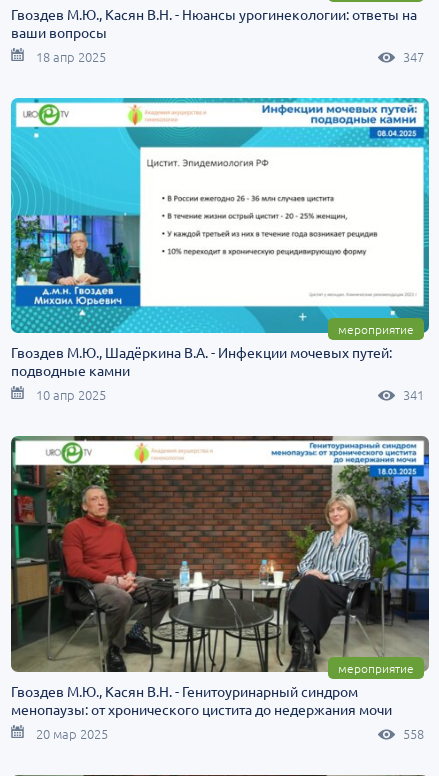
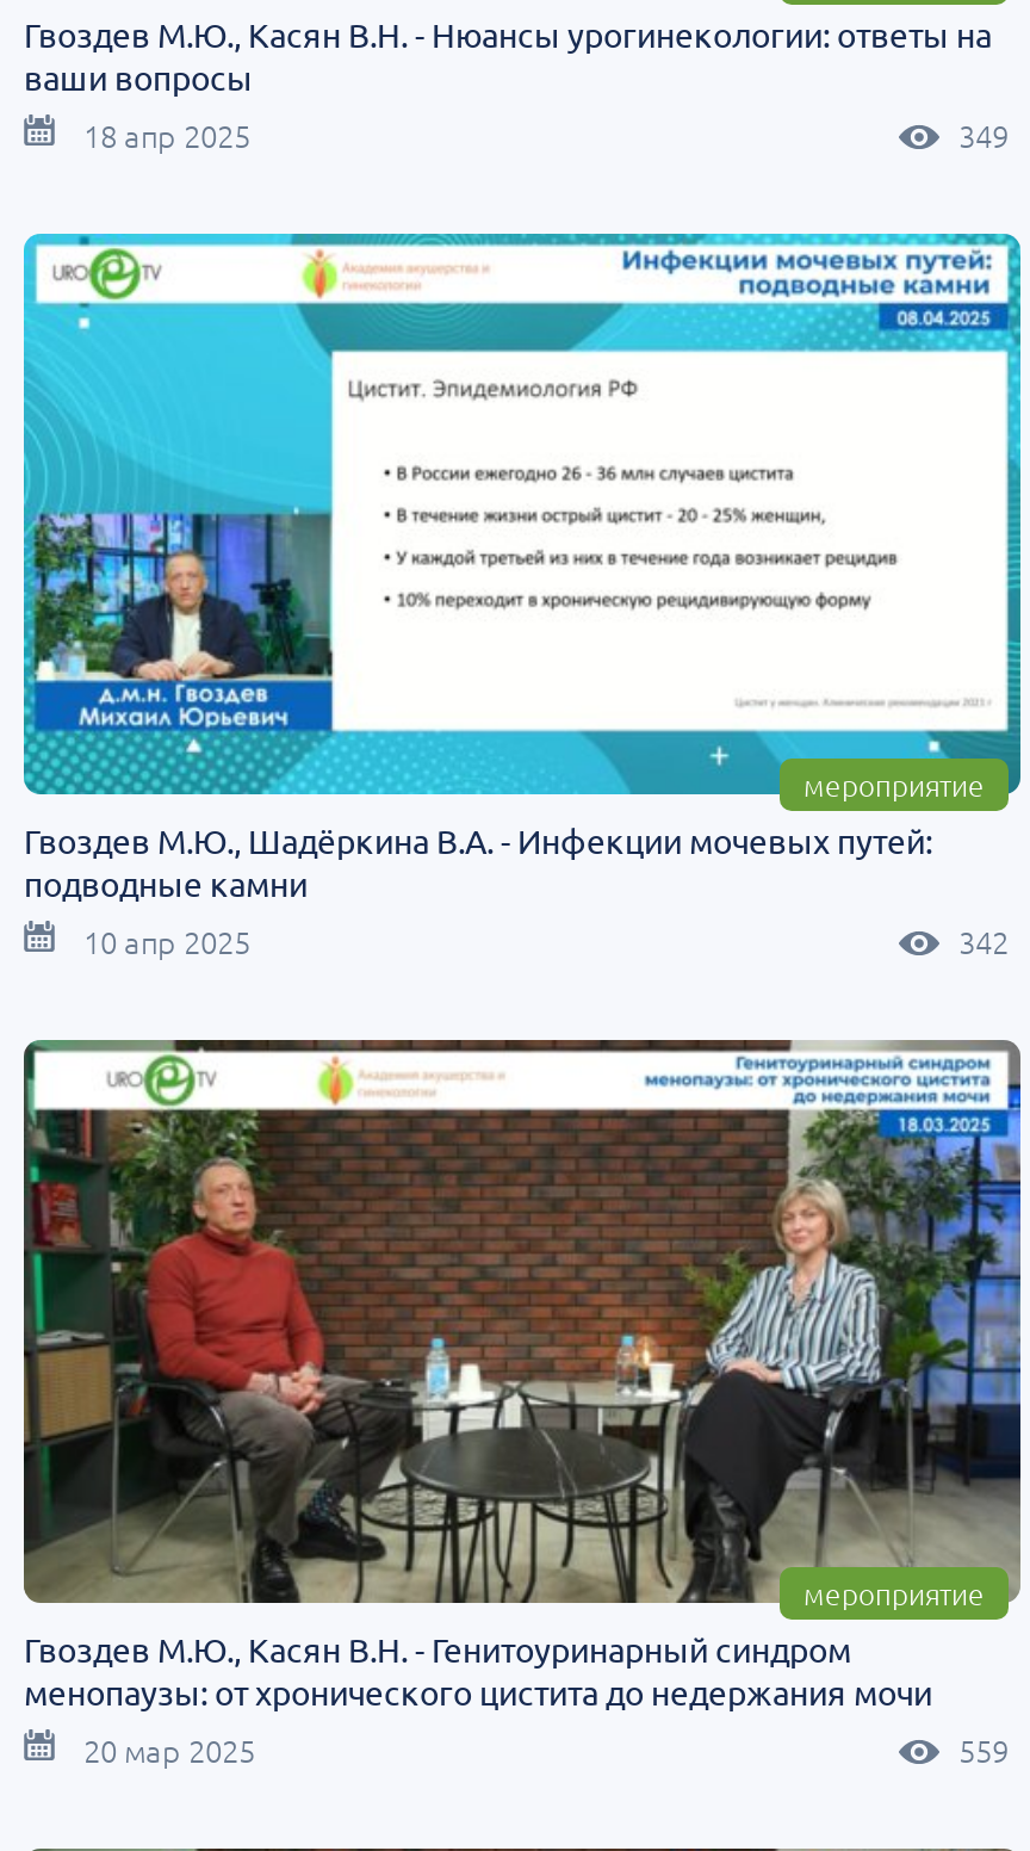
- 347
+ 349

- 341
+ 342

- 558
+ 559
